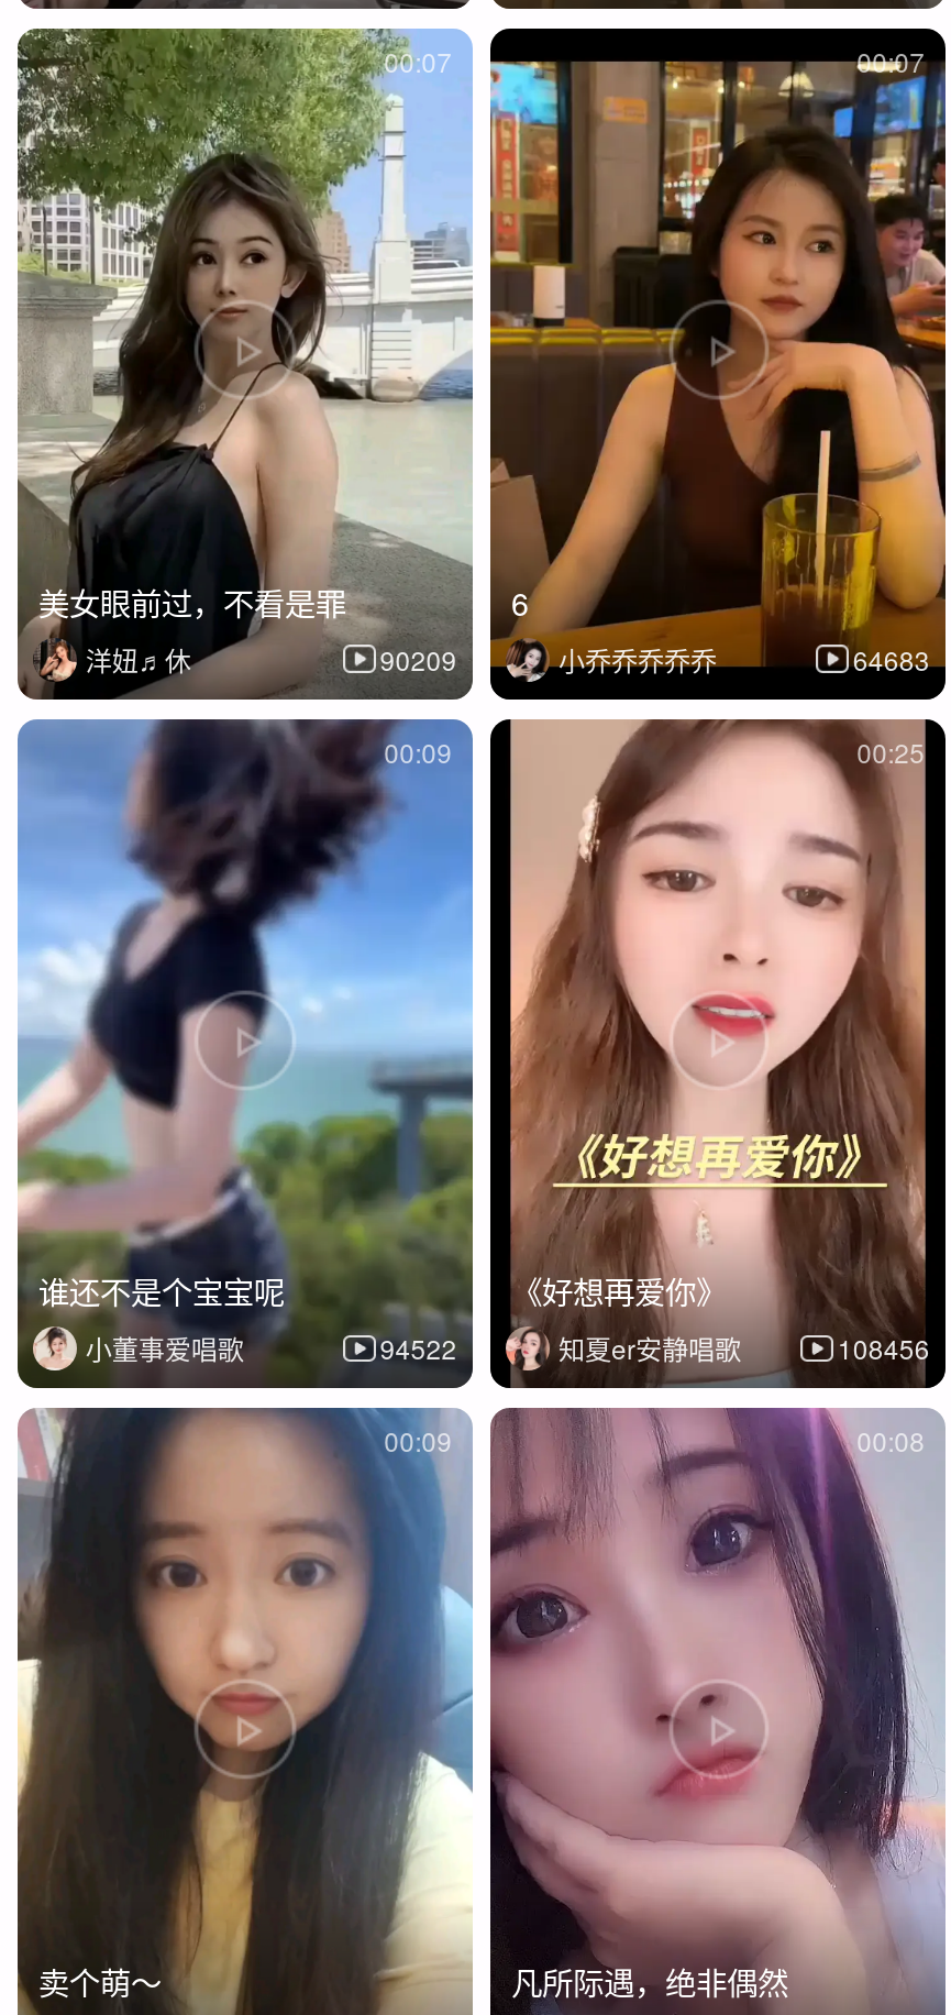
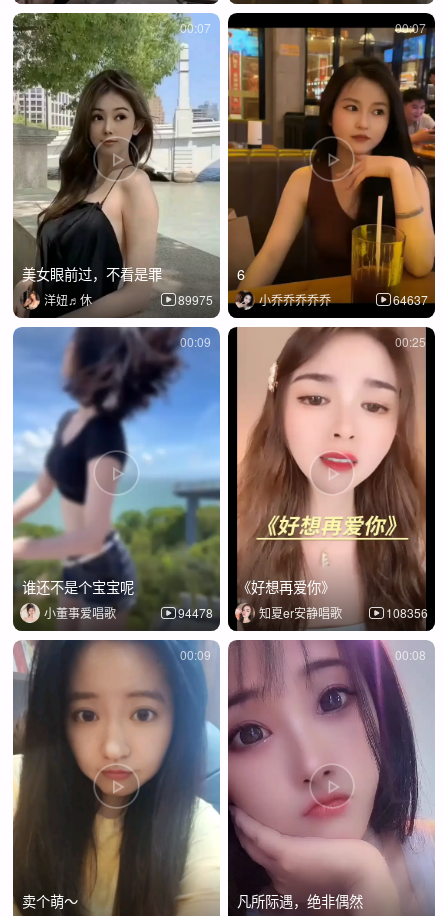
- 90209
+ 89975

- 64683
+ 64637

- 94522
+ 94478

- 108456
+ 108356
